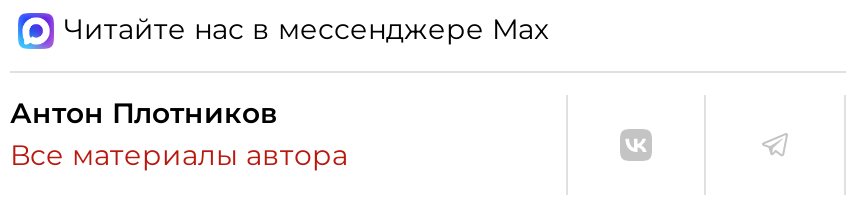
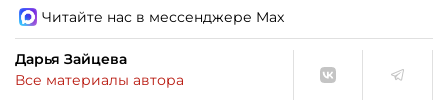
- Антон Плотников
+ Дарья Зайцева
